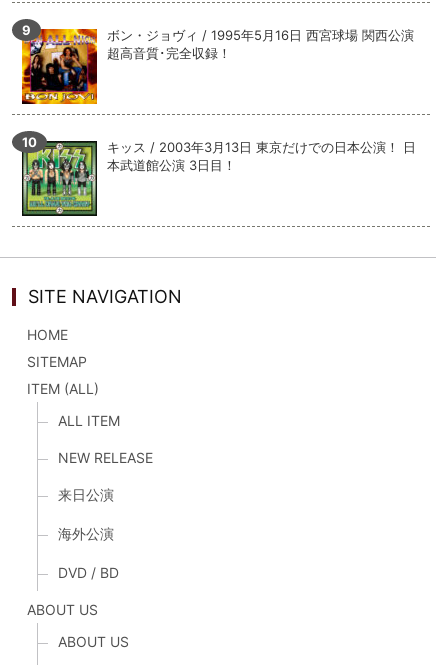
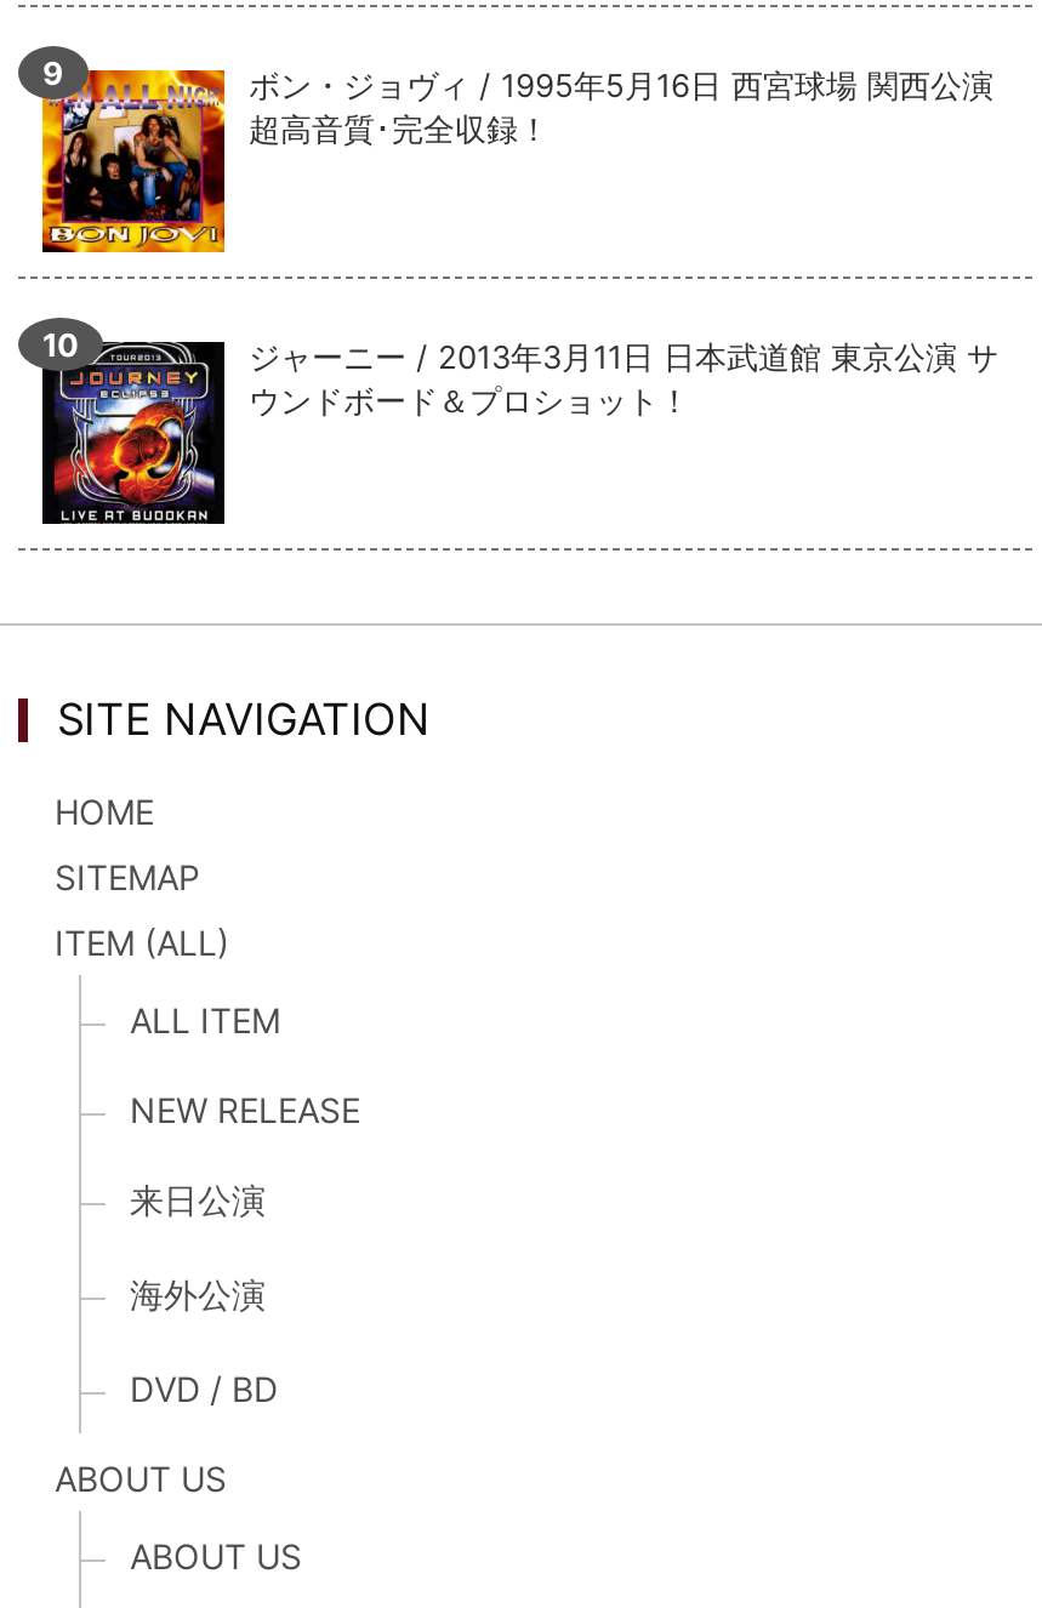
- [image]
- キッス / 2003年3月13日 東京だけでの日本公演！ 日
- 本武道館公演 3日目！
+ [image]
+ ジャーニー / 2013年3月11日 日本武道館 東京公演 サ
+ ウンドボード＆プロショット！
